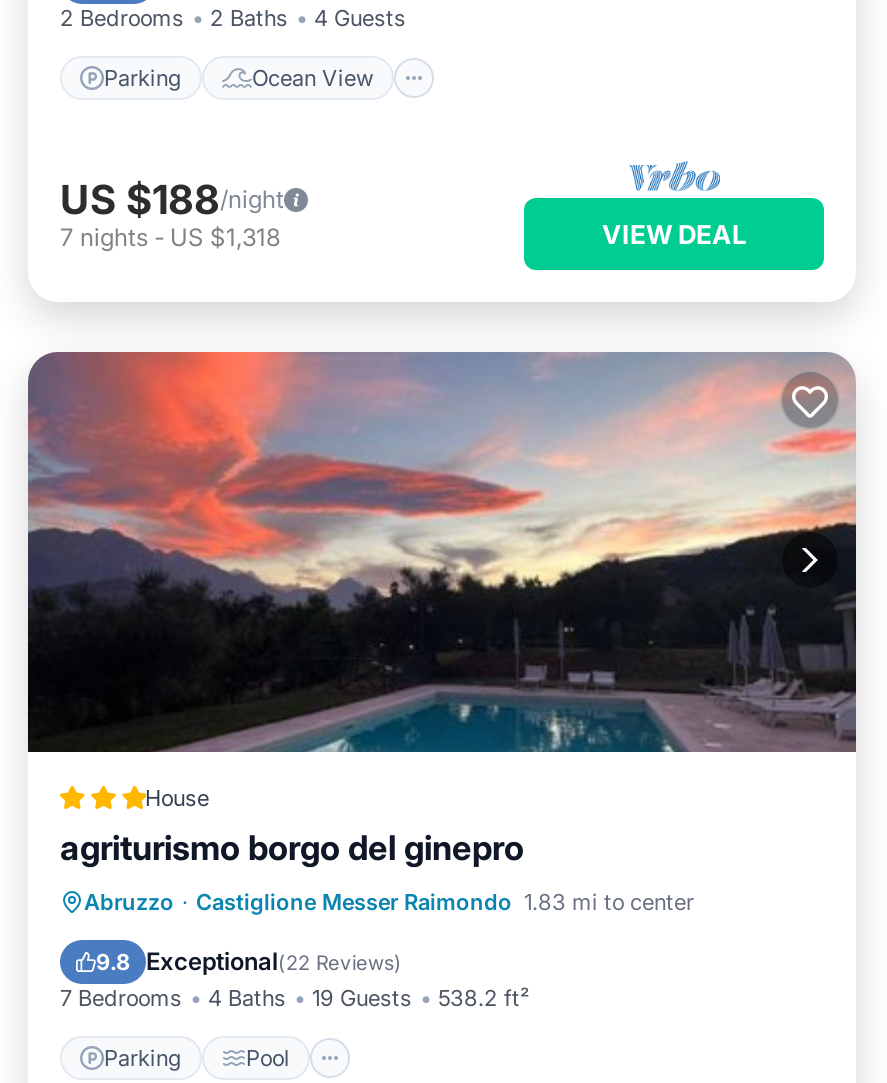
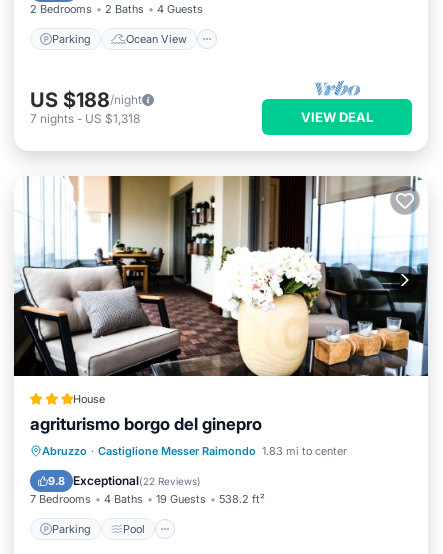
- [image]
+ [image]
